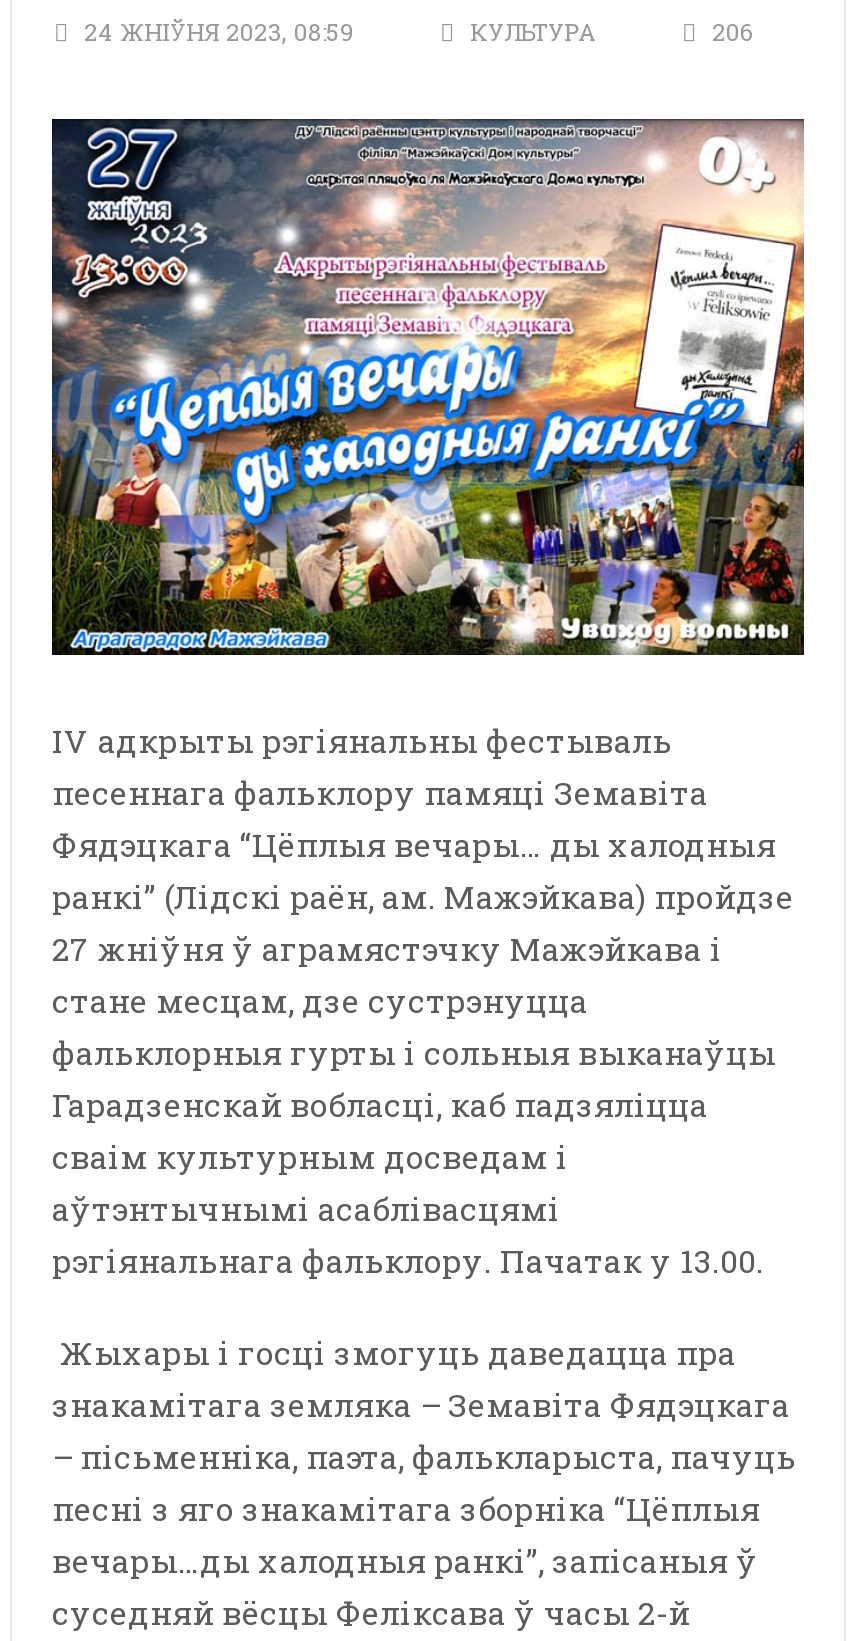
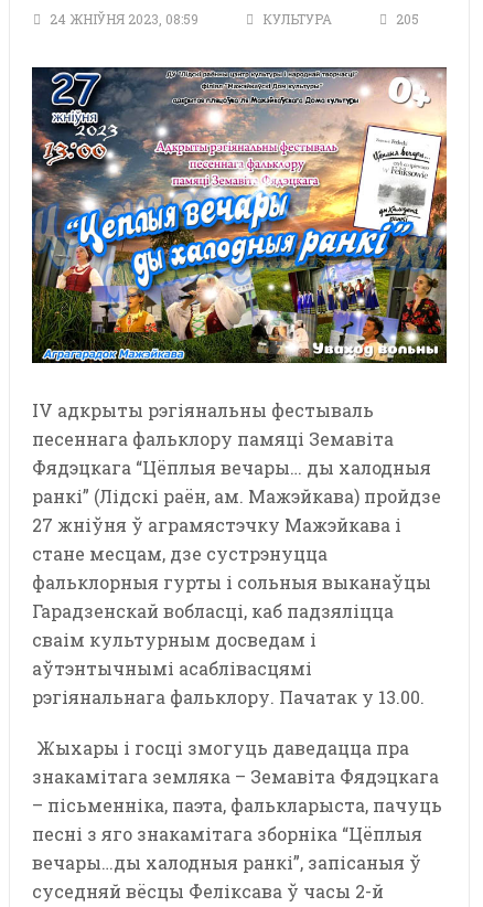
- 206
+ 205
